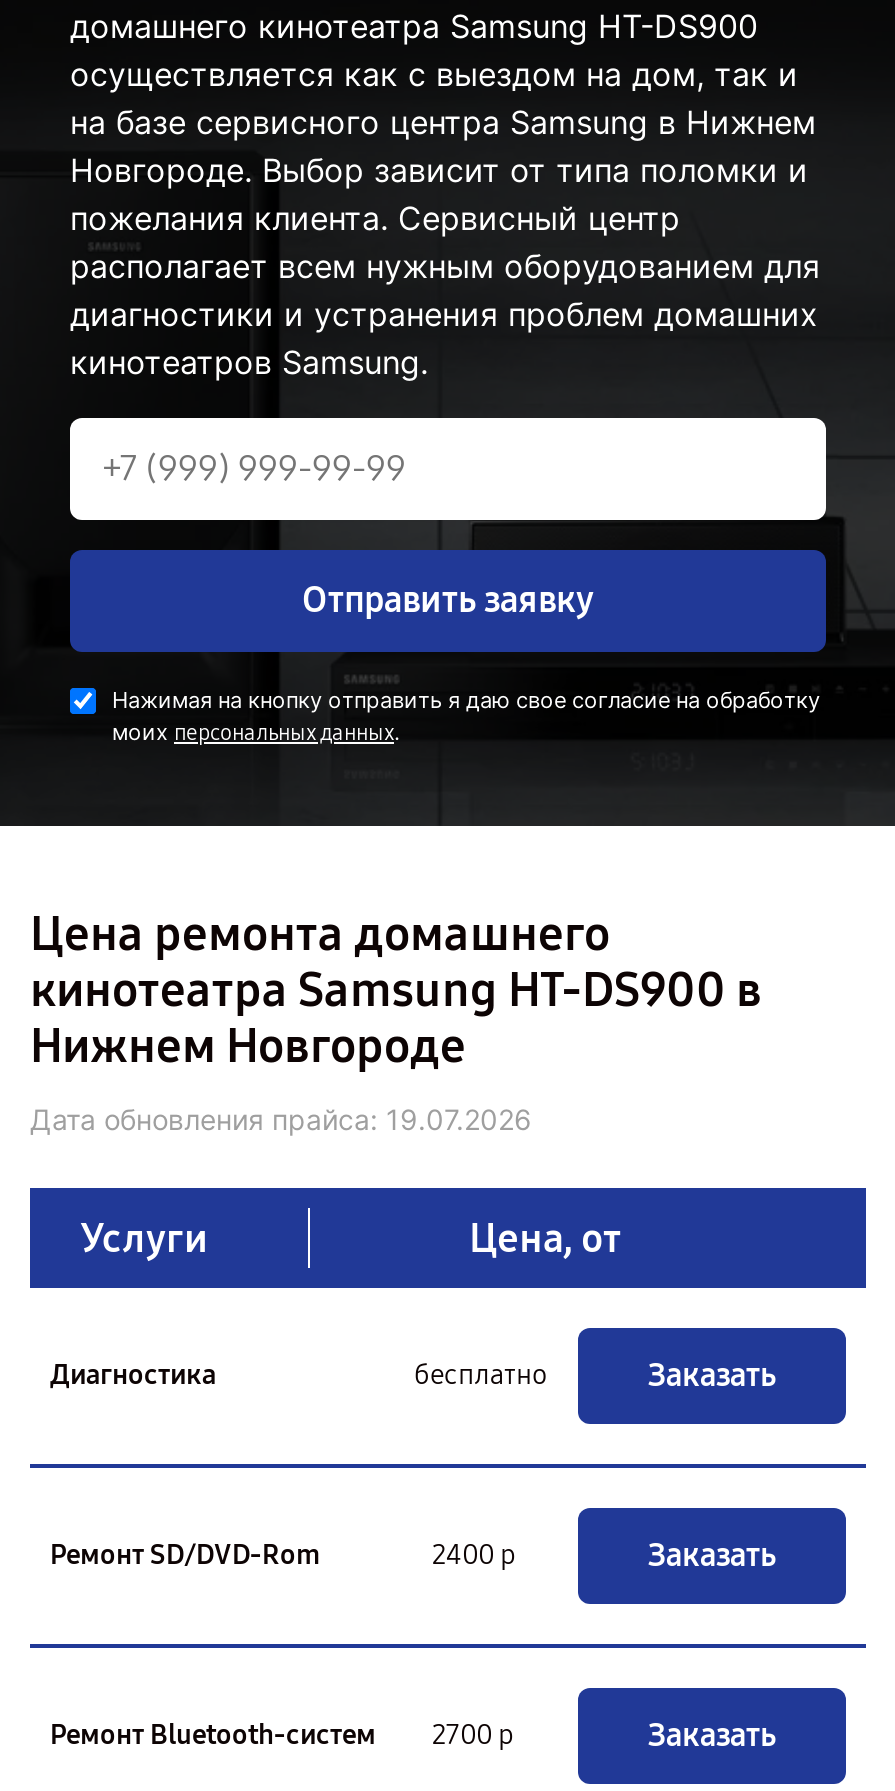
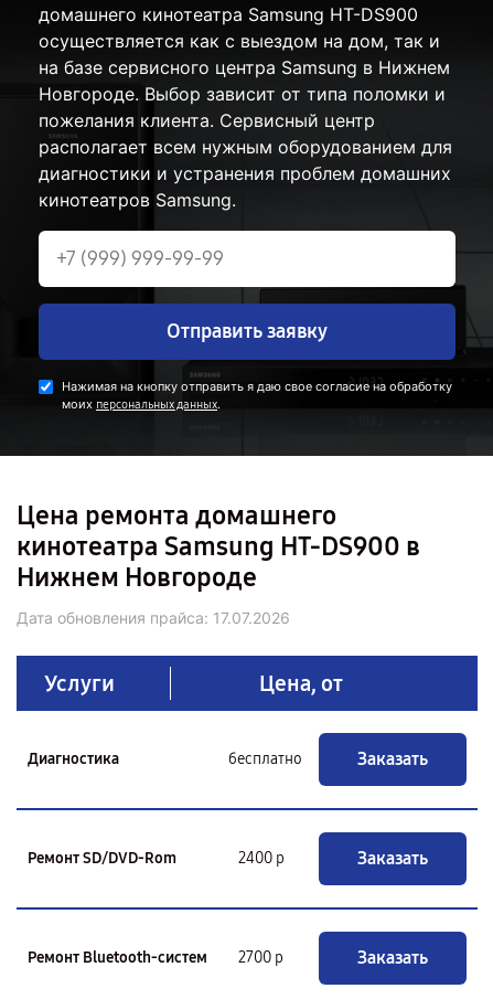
- Дата обновления прайса: 19.07.2026
+ Дата обновления прайса: 17.07.2026
